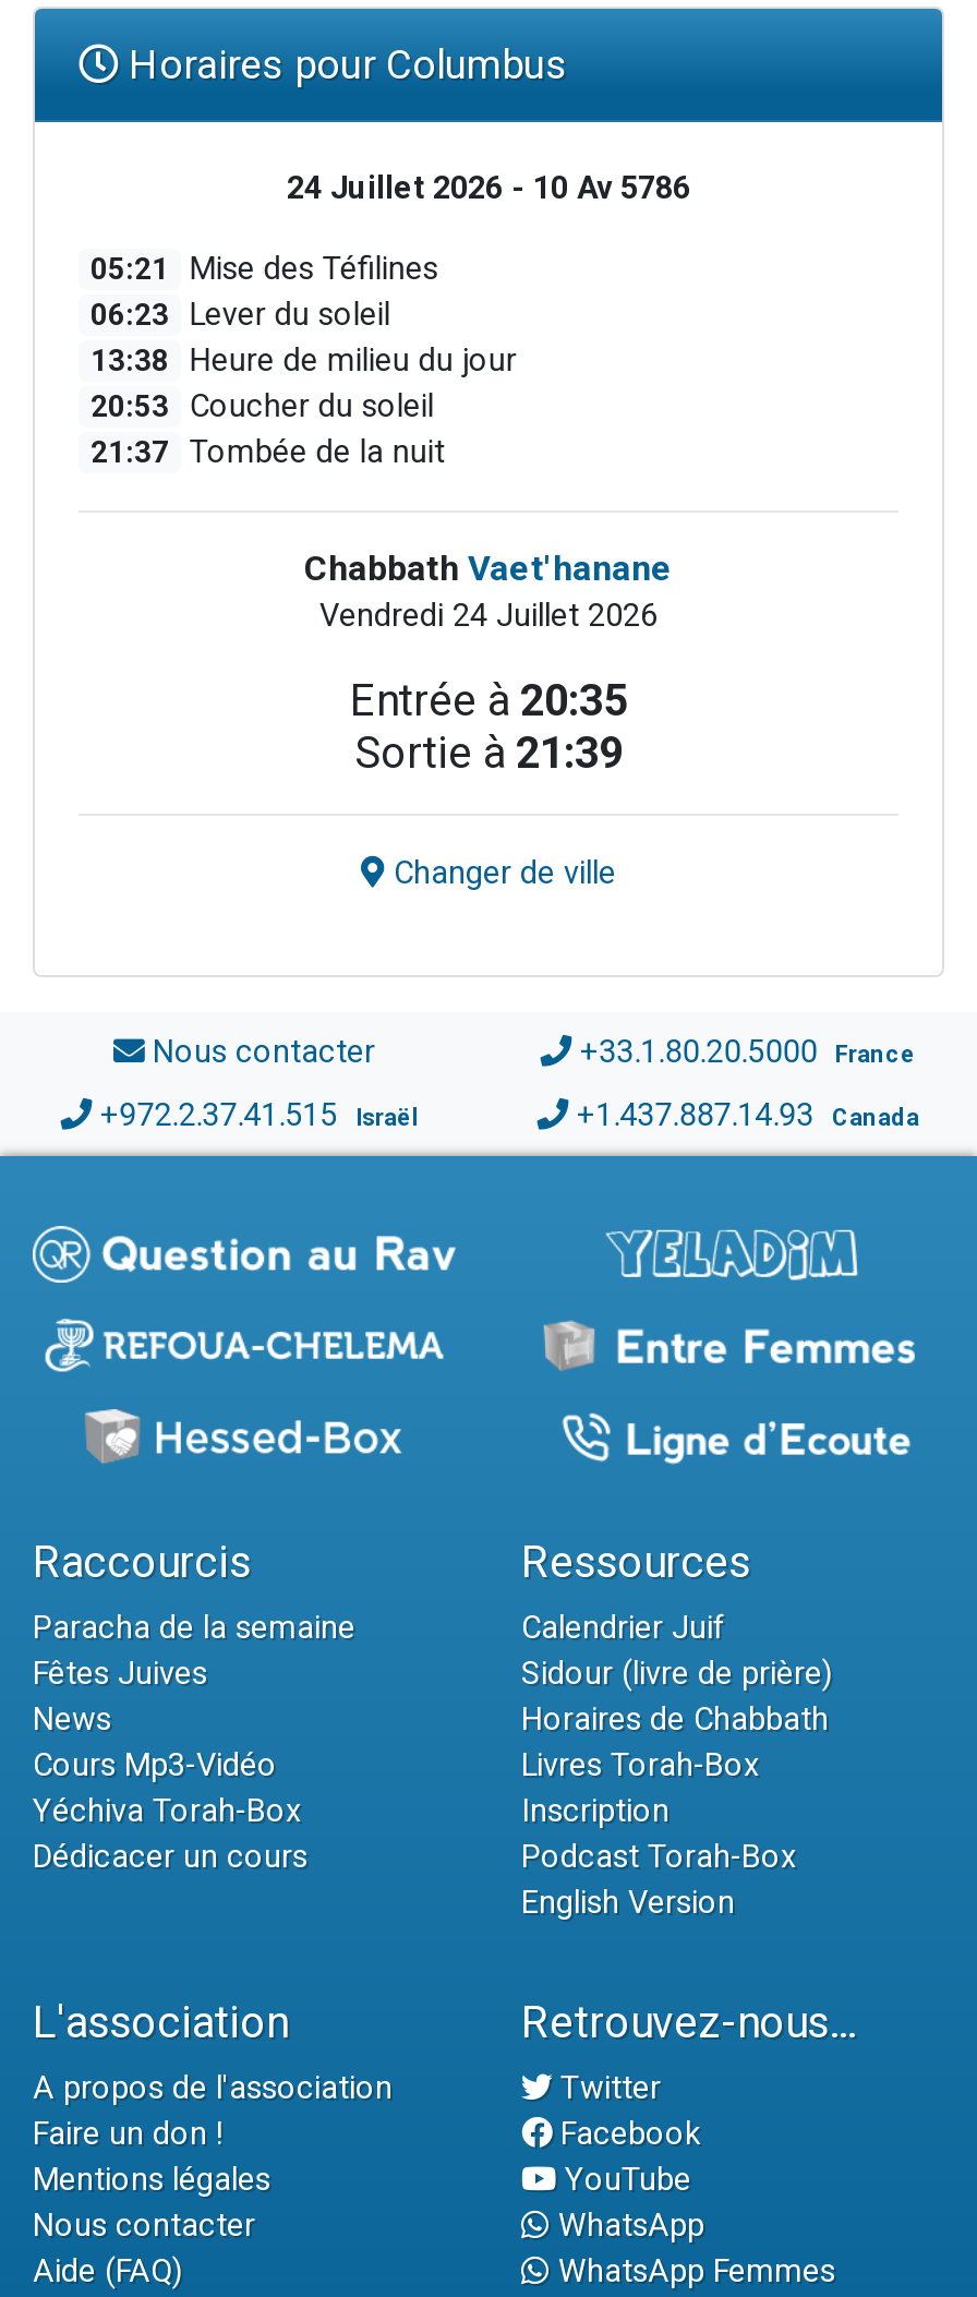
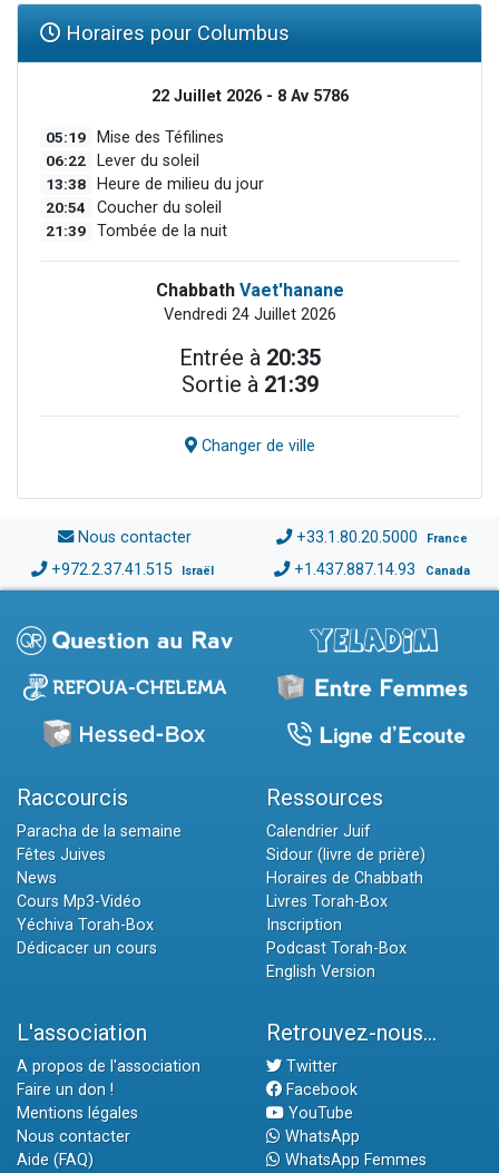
- 24 Juillet 2026 - 10 Av 5786
+ 22 Juillet 2026 - 8 Av 5786

- 05:21 Mise des Téfilines
+ 05:19 Mise des Téfilines

- 06:23 Lever du soleil
+ 06:22 Lever du soleil

- 20:53 Coucher du soleil
+ 20:54 Coucher du soleil

- 21:37 Tombée de la nuit
+ 21:39 Tombée de la nuit
